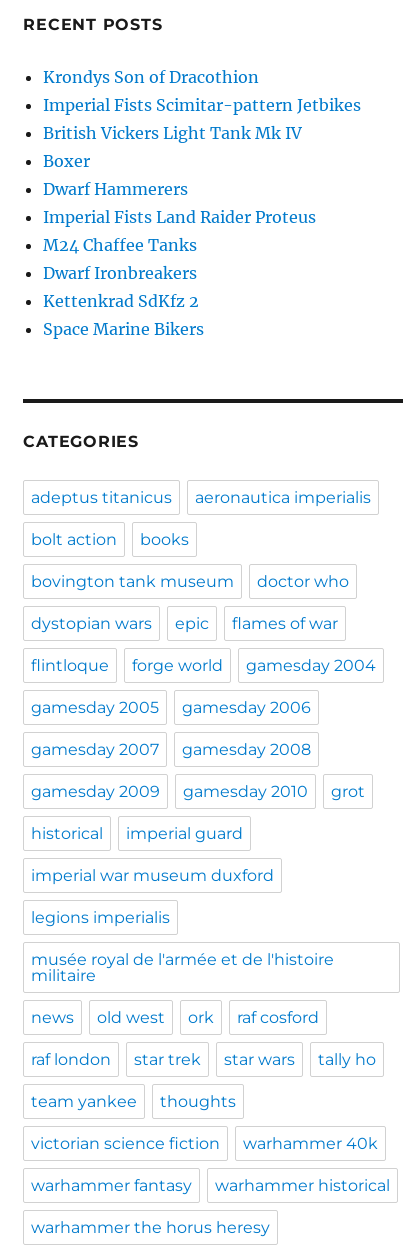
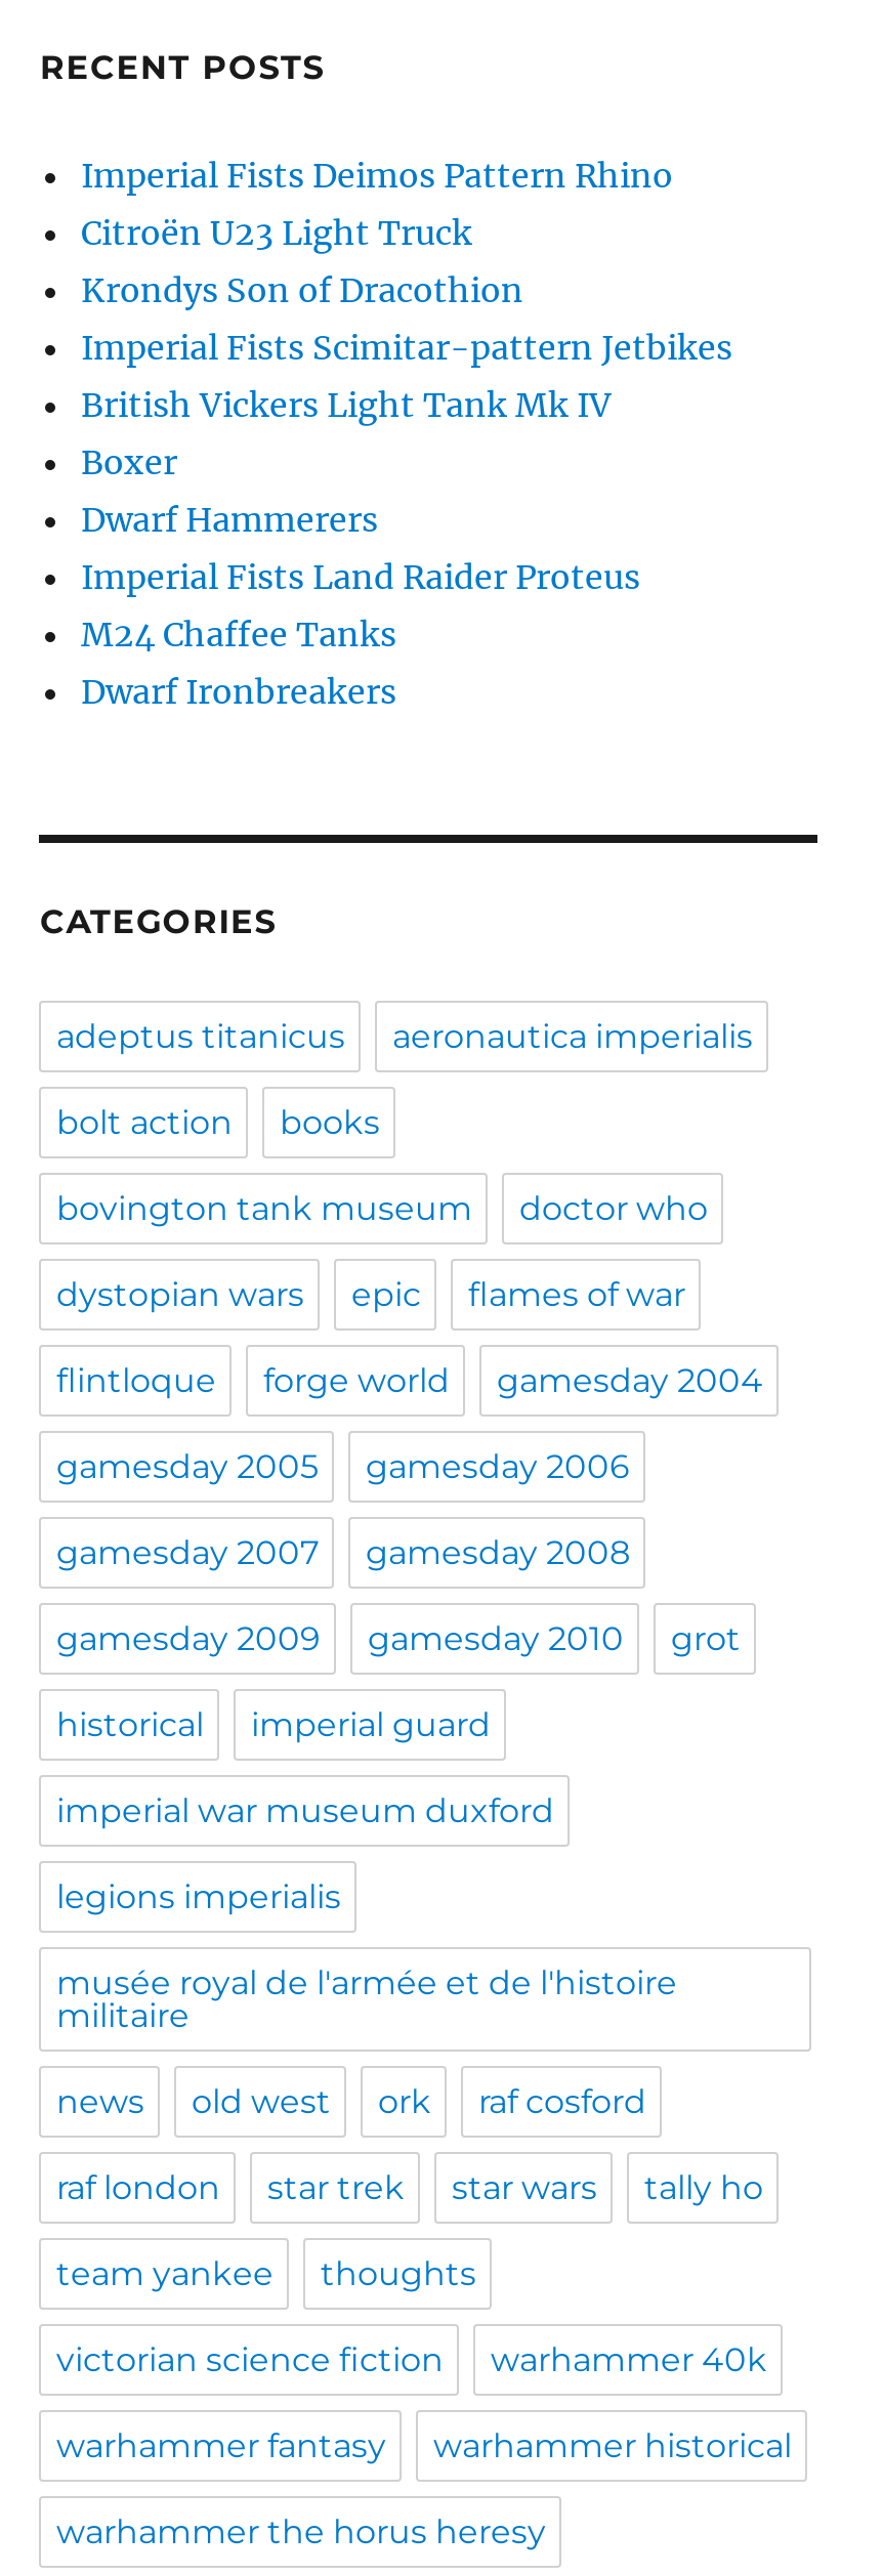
+ Imperial Fists Deimos Pattern Rhino
+ Citroën U23 Light Truck

moved down: Krondys Son of Dracothion | Imperial Fists Scimitar-pattern Jetbikes | British Vickers Light Tank Mk IV | Boxer | Dwarf Hammerers | Imperial Fists Land Raider Proteus | M24 Chaffee Tanks | Dwarf Ironbreakers

- Kettenkrad SdKfz 2
- Space Marine Bikers
